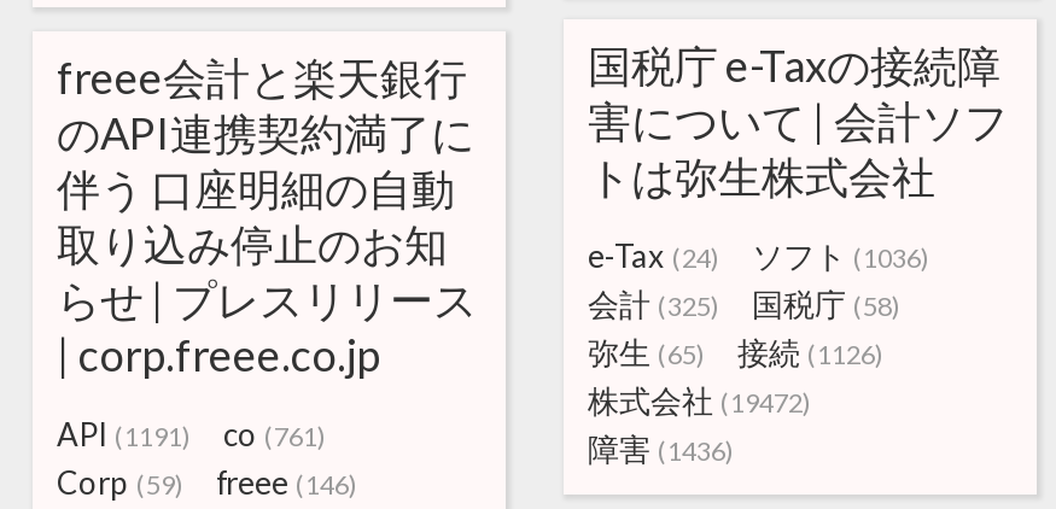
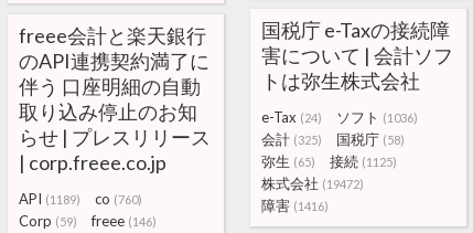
- 弥生 (65) 接続 (1126)
+ 弥生 (65) 接続 (1125)

- API (1191)
+ API (1189)

- co (761)
+ co (760)

- 障害 (1436)
+ 障害 (1416)
